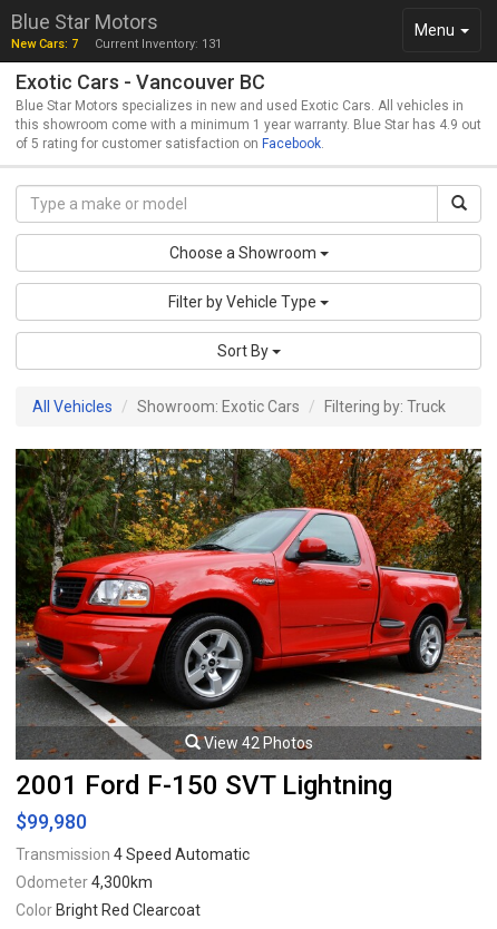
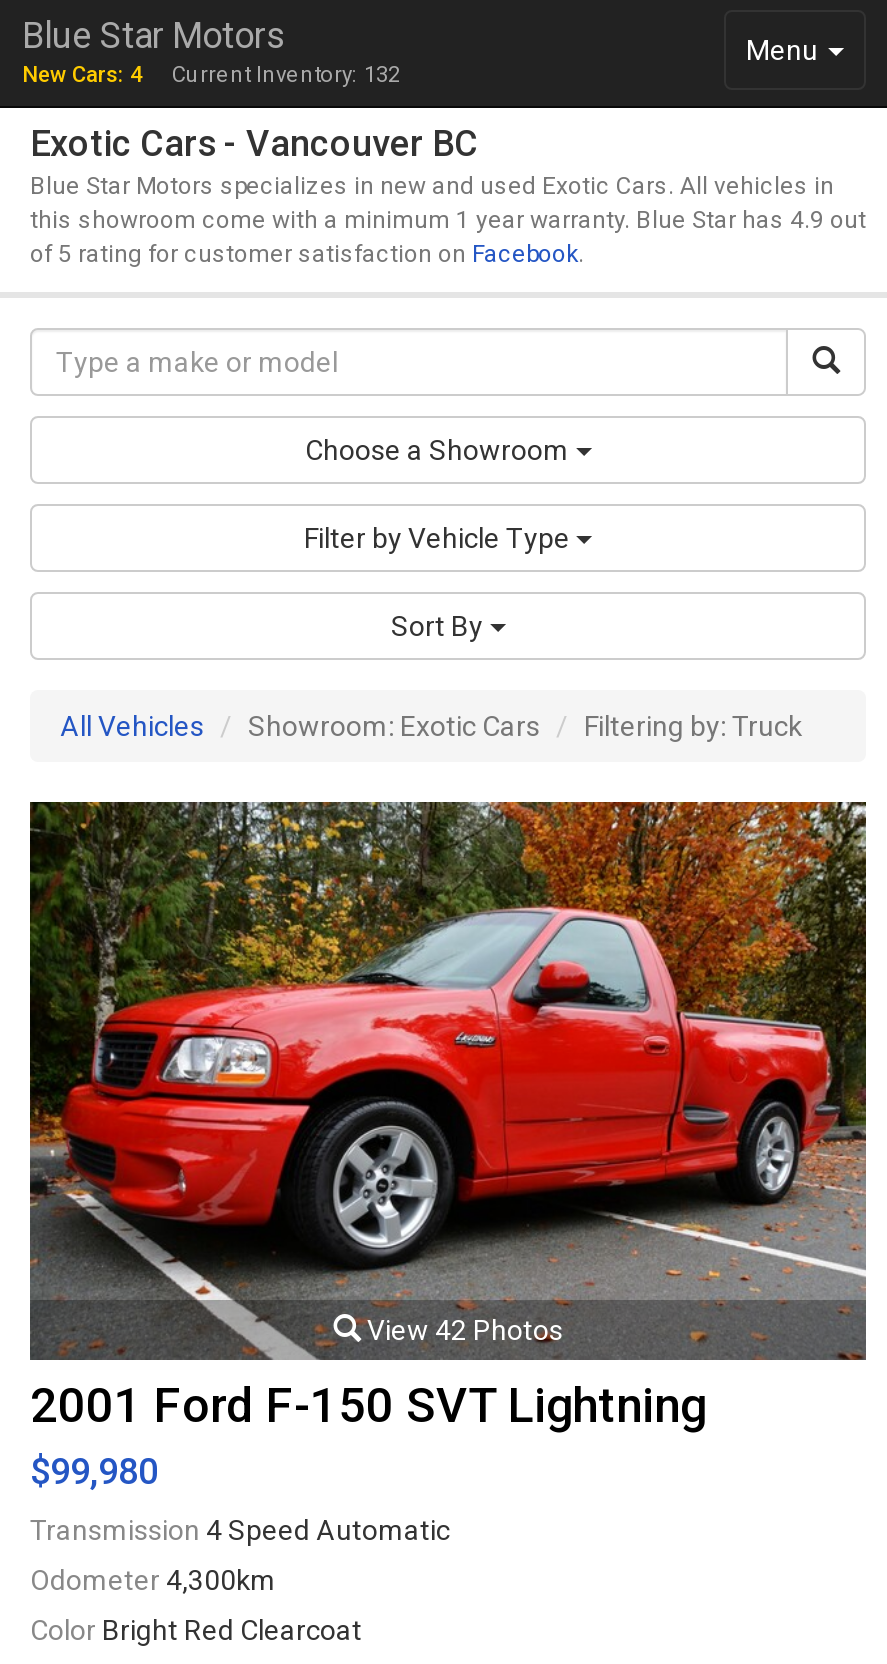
- New Cars: 7
+ New Cars: 4

- Current Inventory: 131
+ Current Inventory: 132
